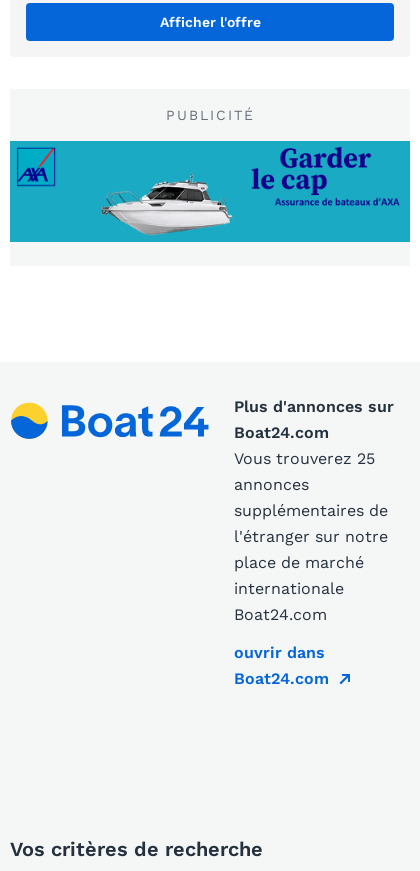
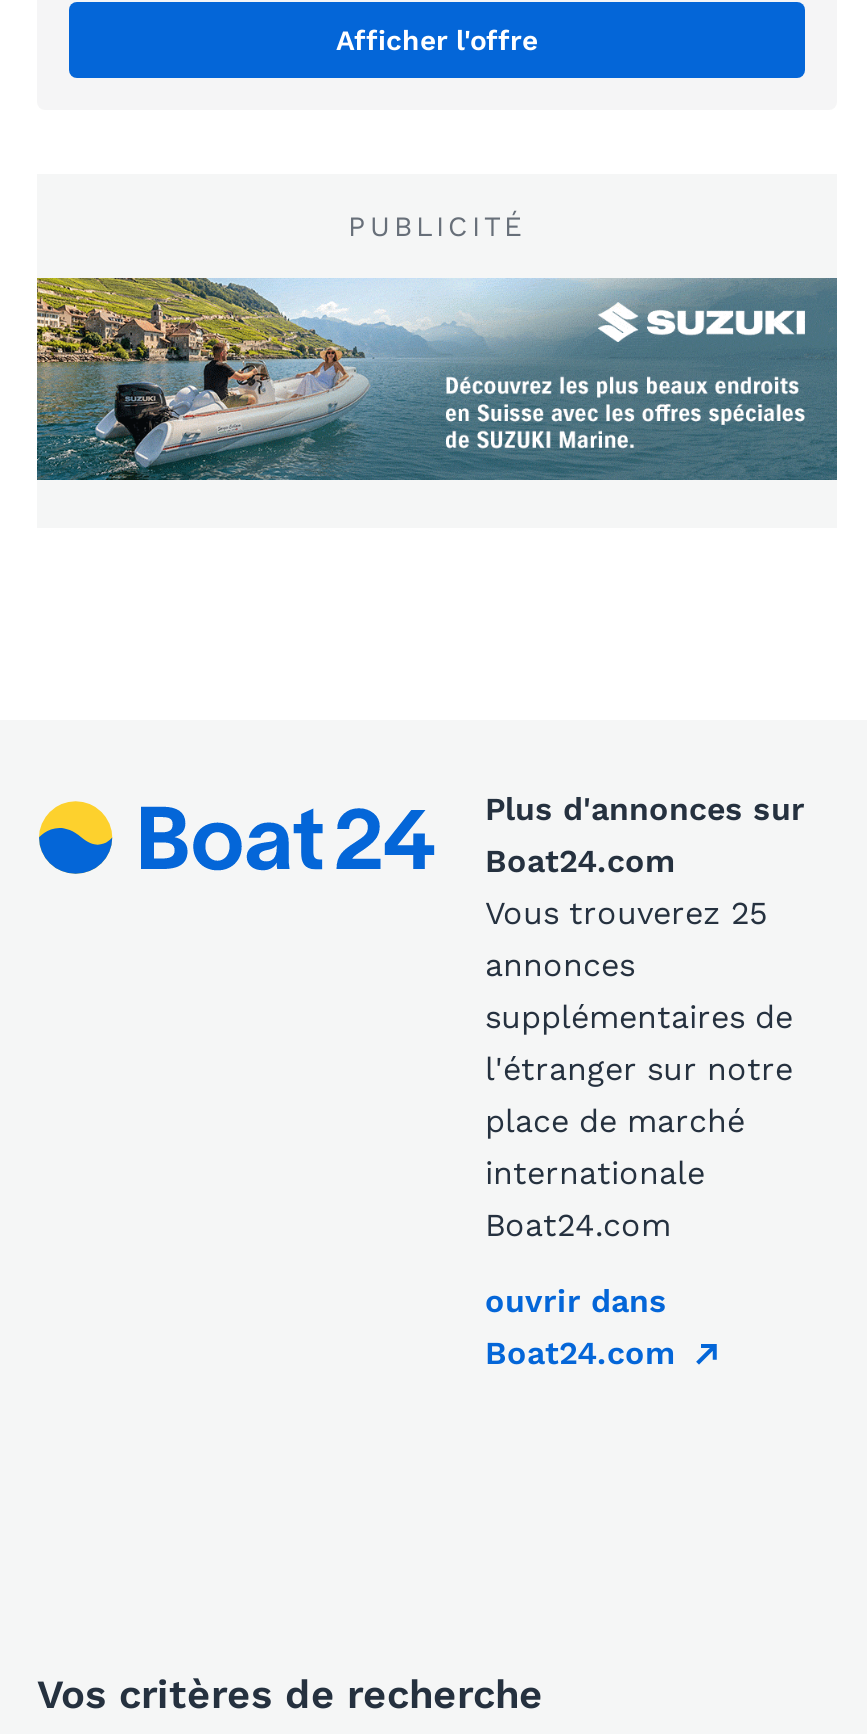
- [image]
+ [image]
